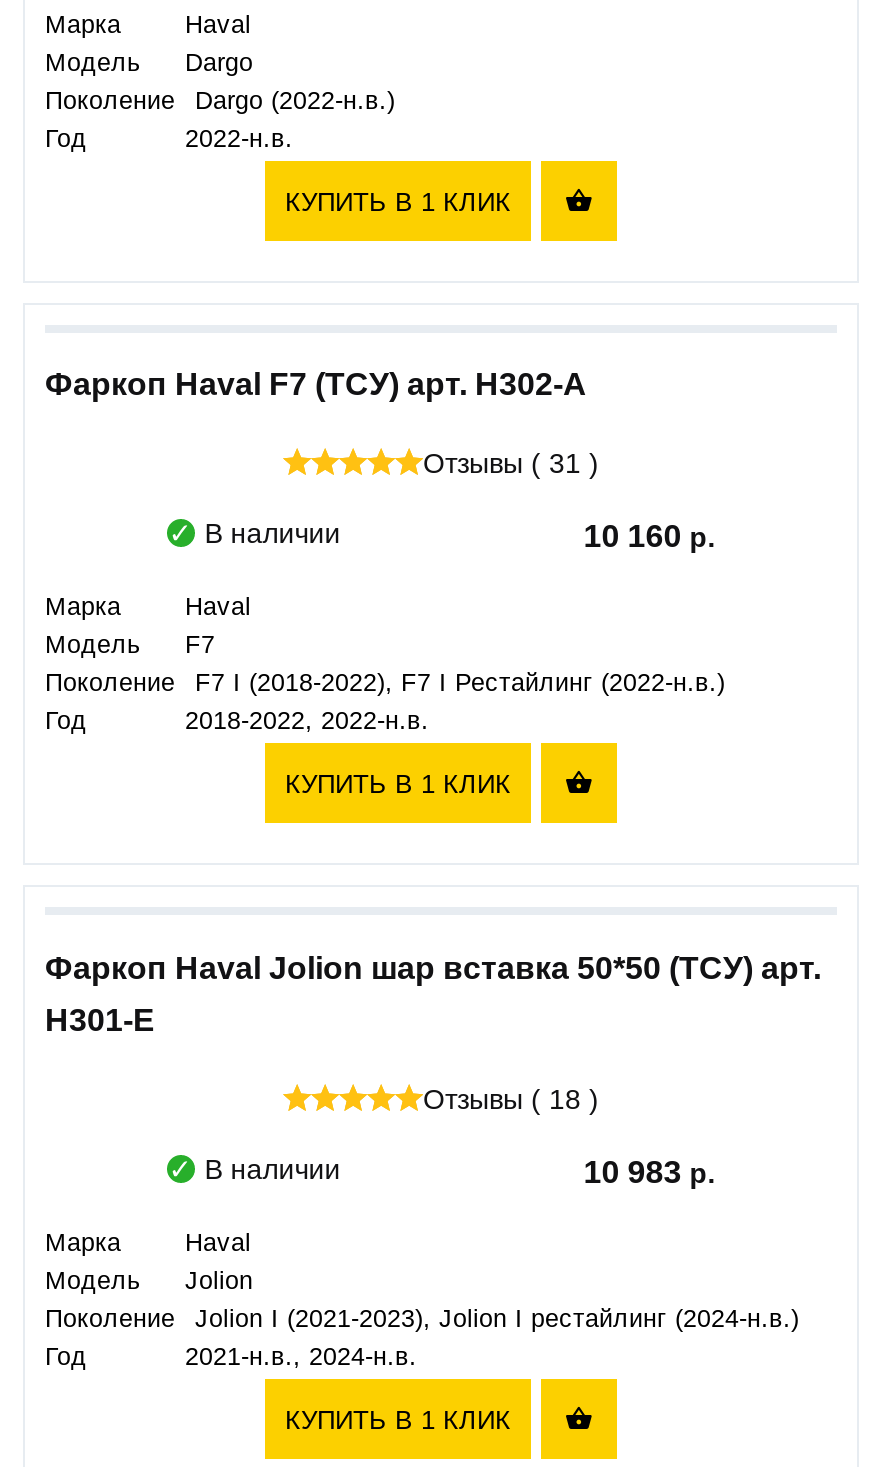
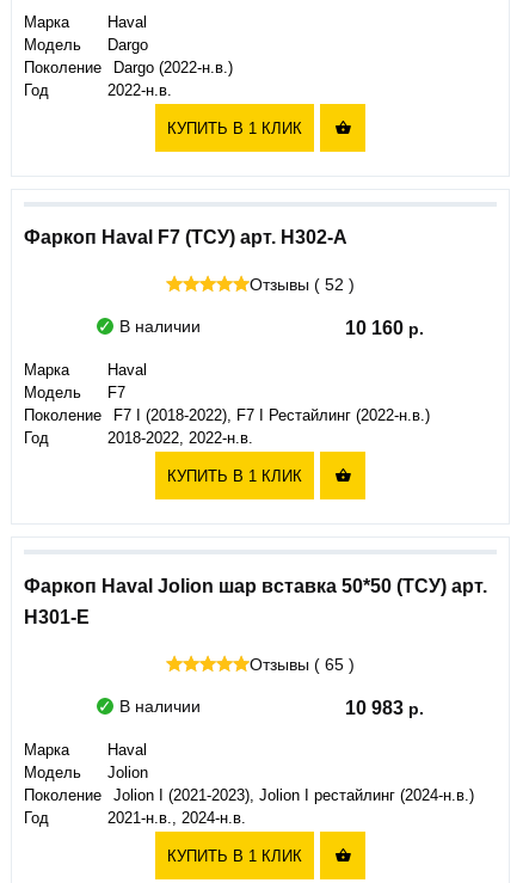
- Отзывы ( 31 )
+ Отзывы ( 52 )

- Отзывы ( 18 )
+ Отзывы ( 65 )
